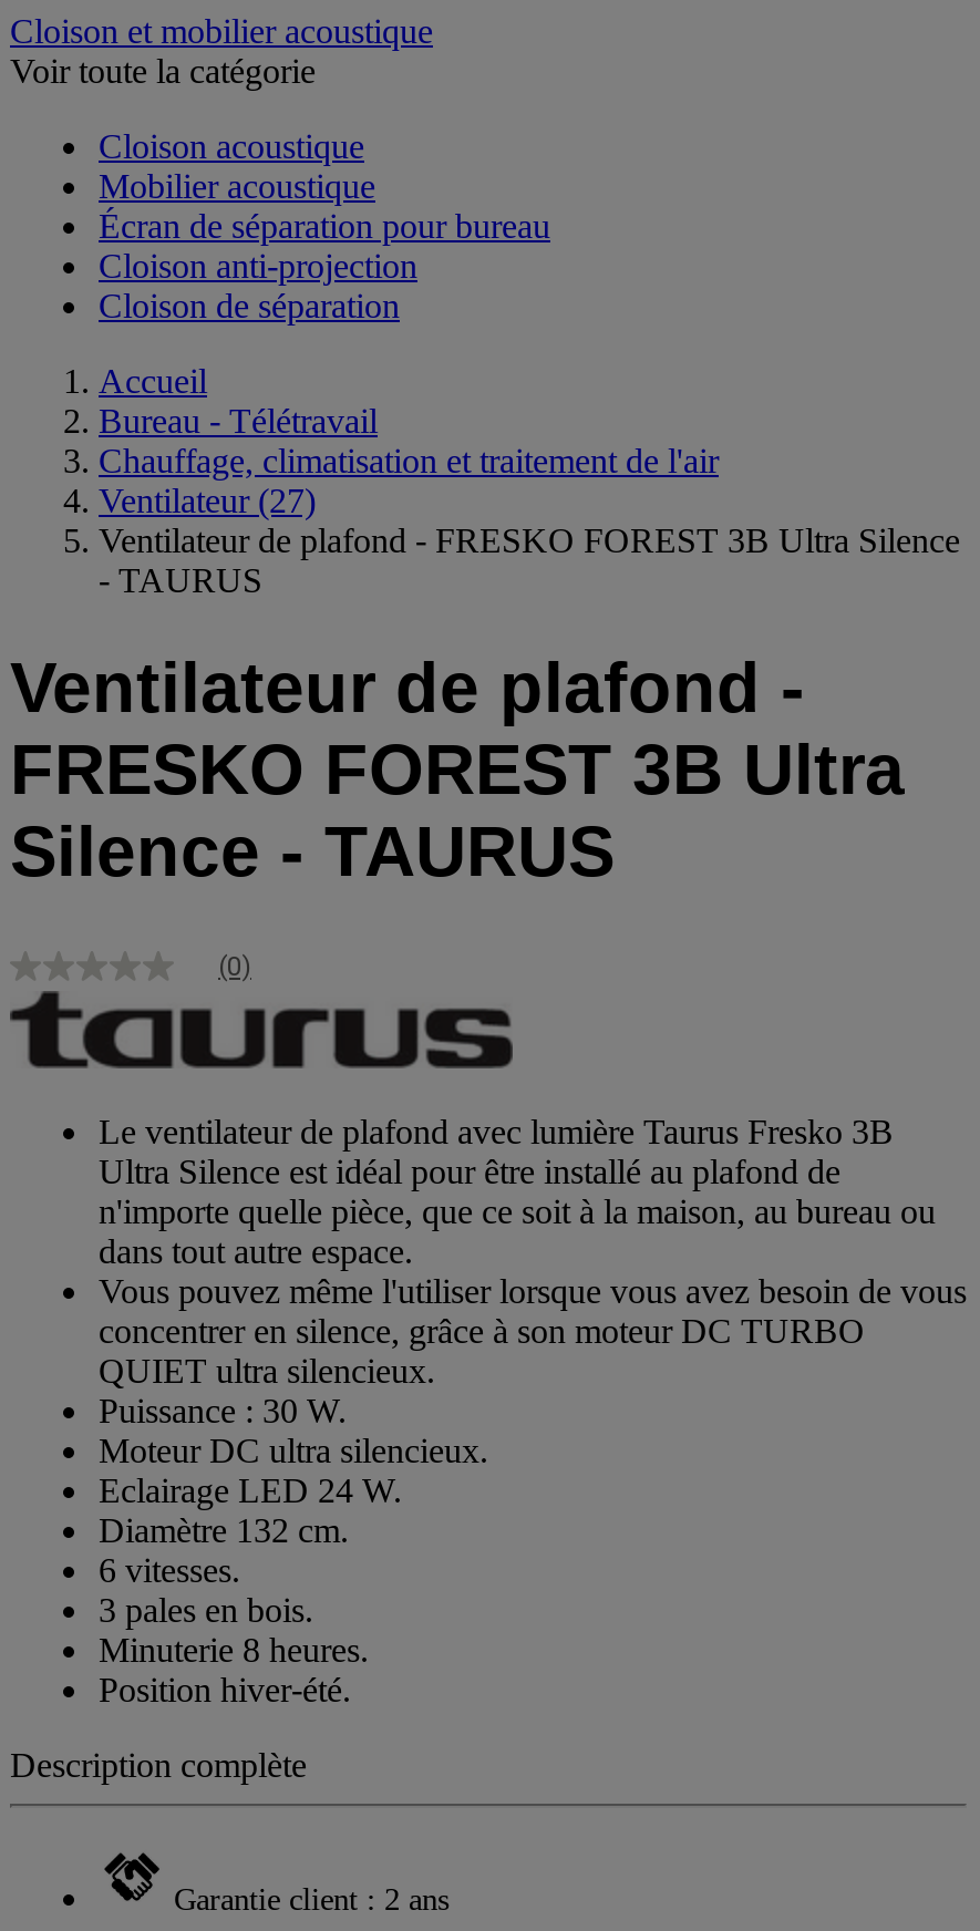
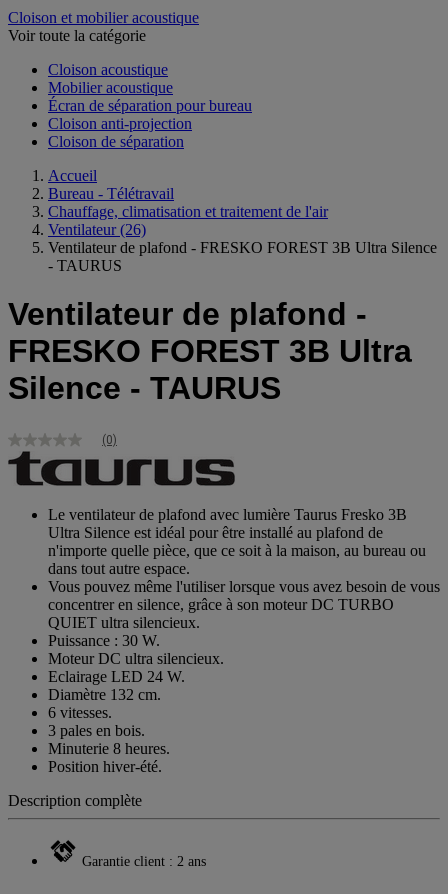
- Ventilateur (27)
+ Ventilateur (26)
